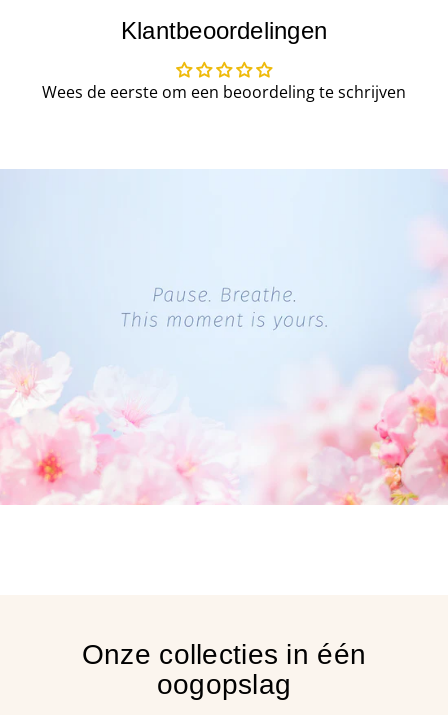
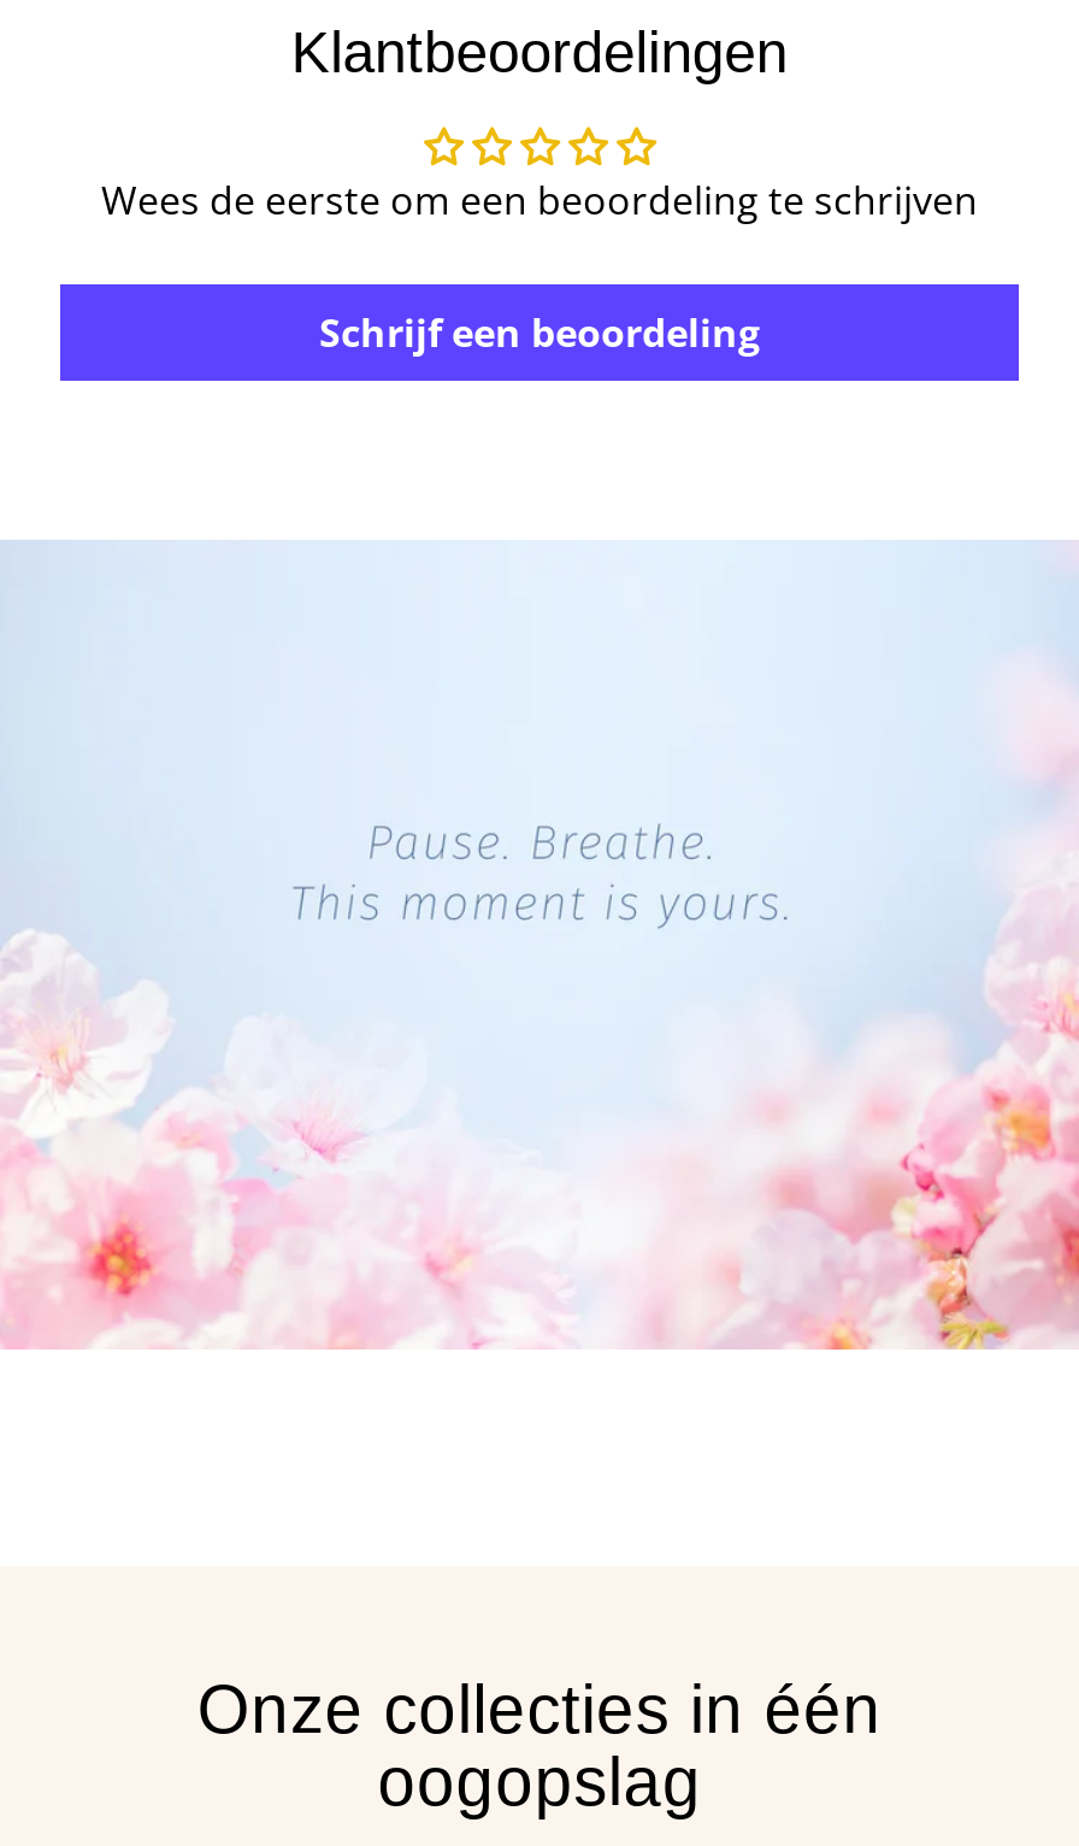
+ Schrijf een beoordeling
